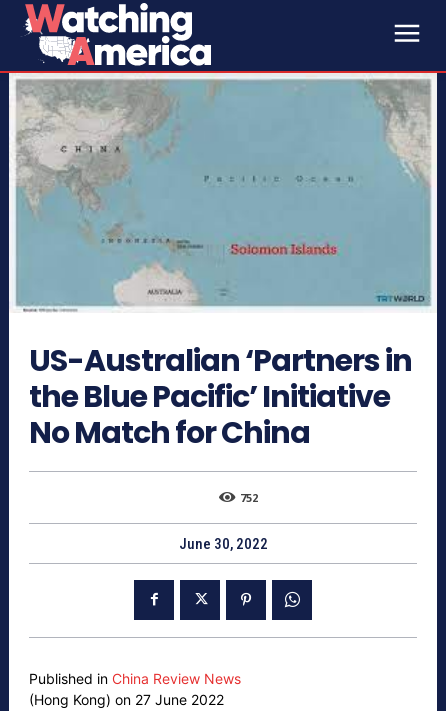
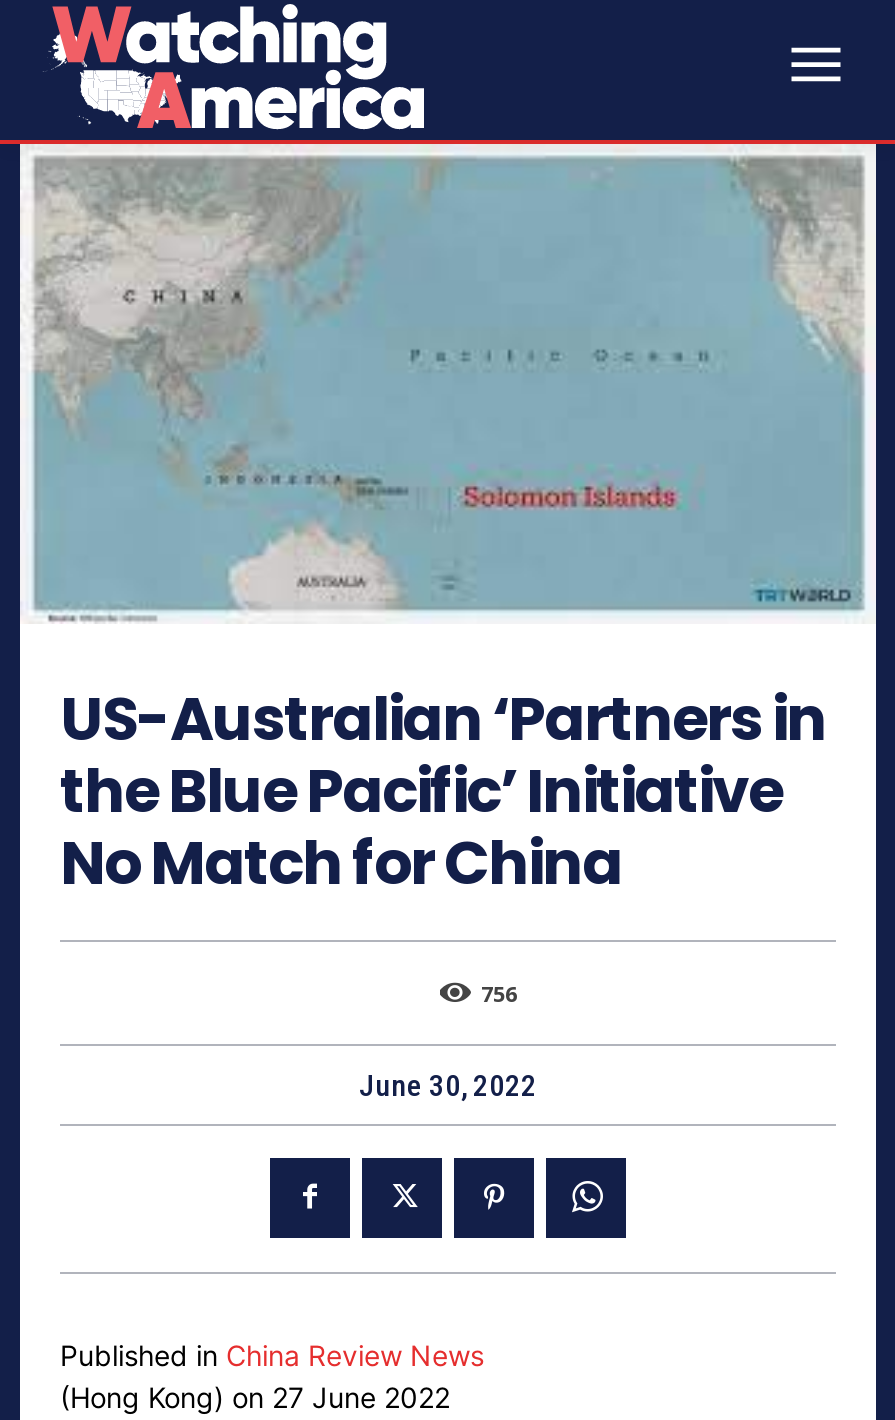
- 752
+ 756
